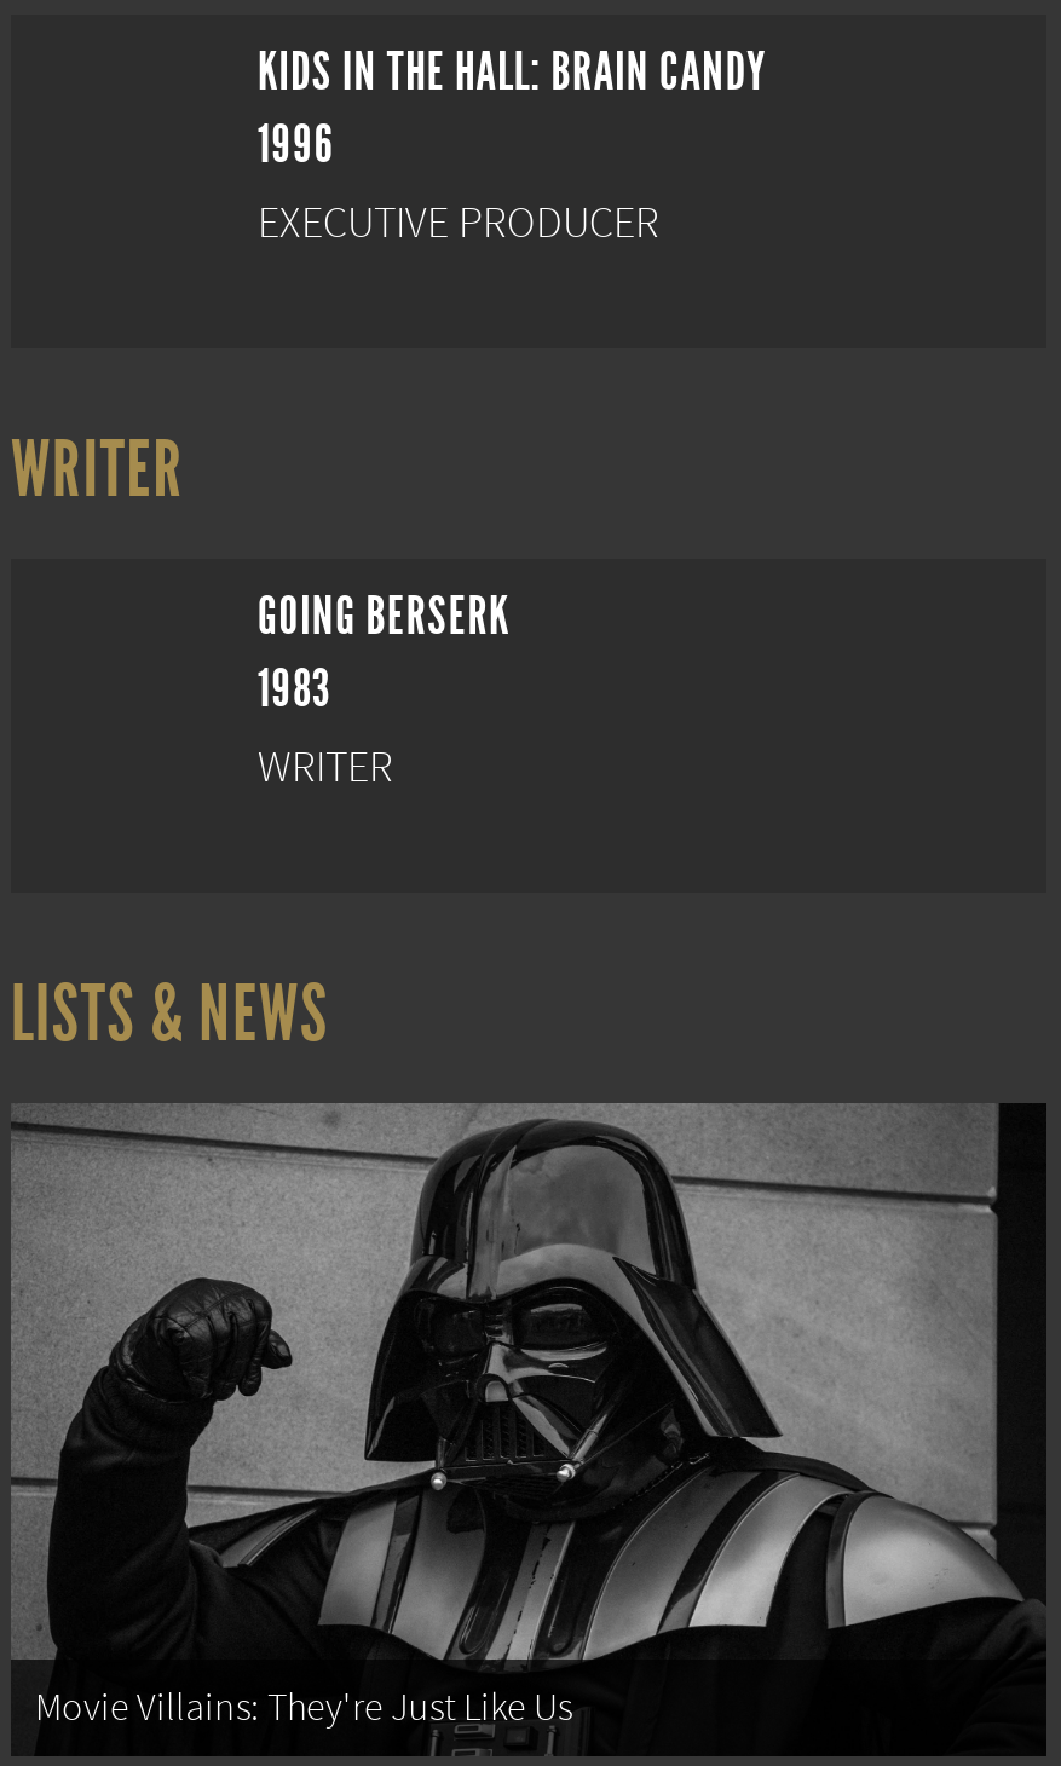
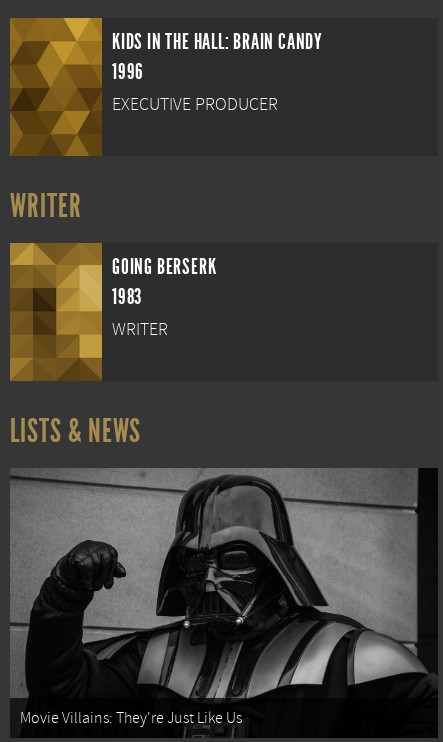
+ [image]

+ [image]
